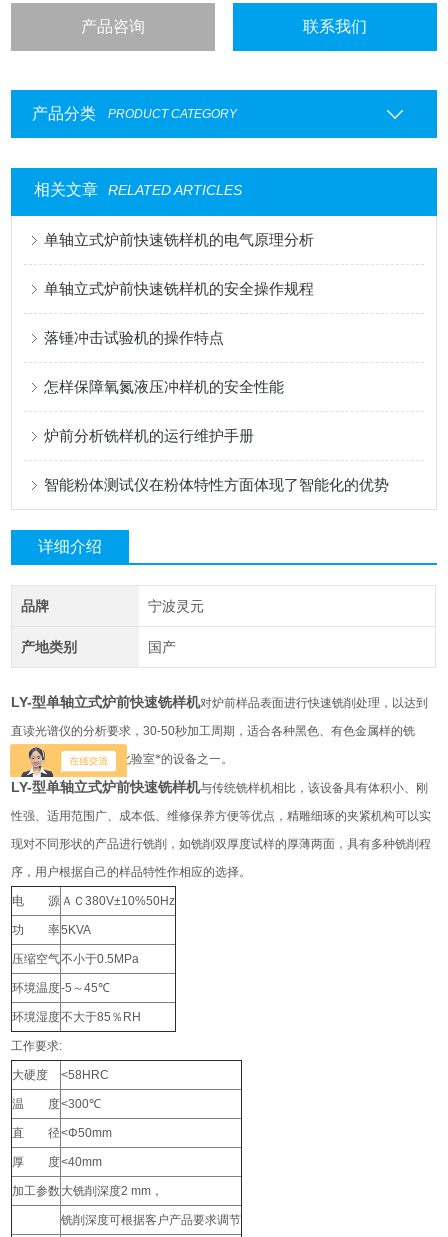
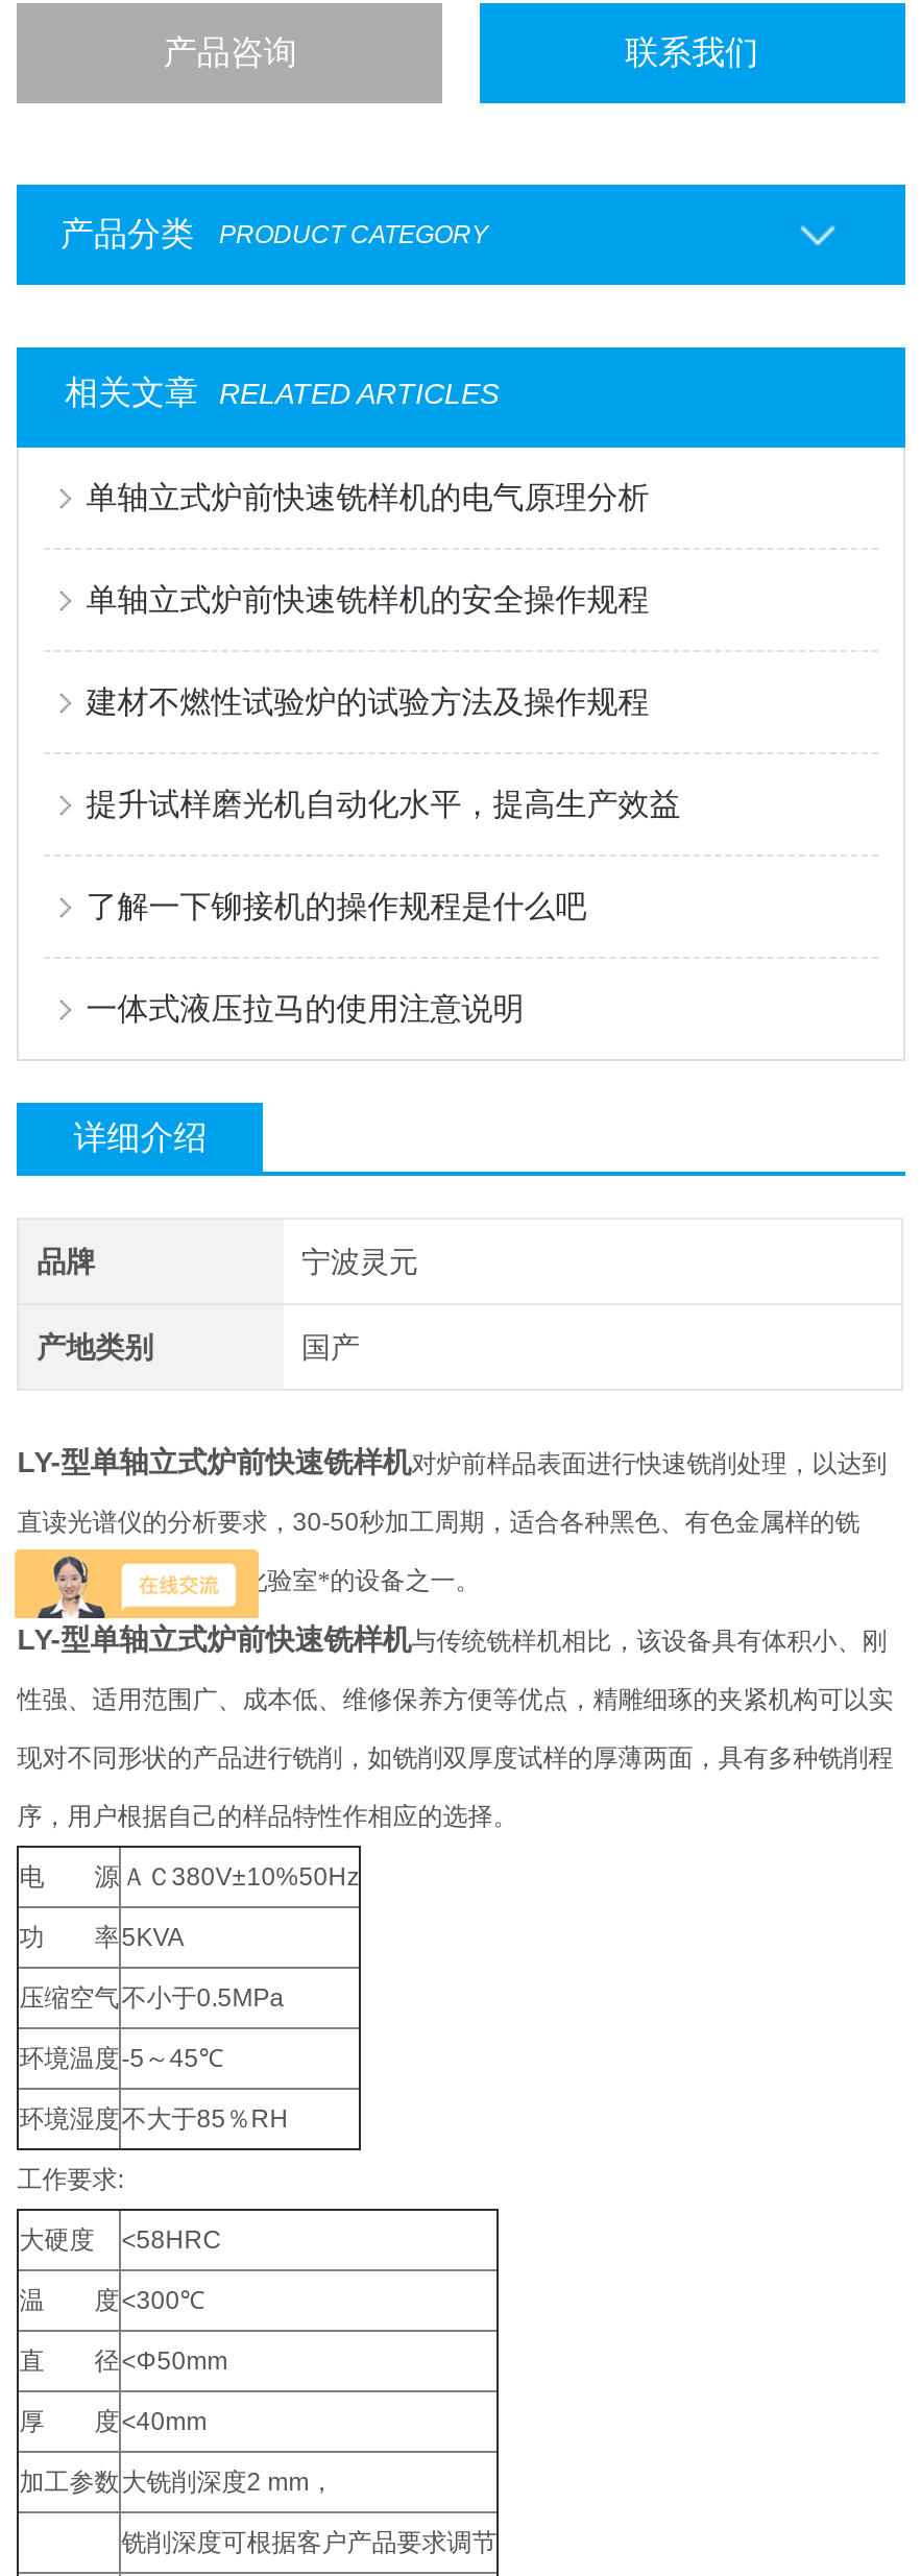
- 落锤冲击试验机的操作特点
+ 建材不燃性试验炉的试验方法及操作规程

- 怎样保障氧氮液压冲样机的安全性能
+ 提升试样磨光机自动化水平，提高生产效益

- 炉前分析铣样机的运行维护手册
+ 了解一下铆接机的操作规程是什么吧

- 智能粉体测试仪在粉体特性方面体现了智能化的优势
+ 一体式液压拉马的使用注意说明
